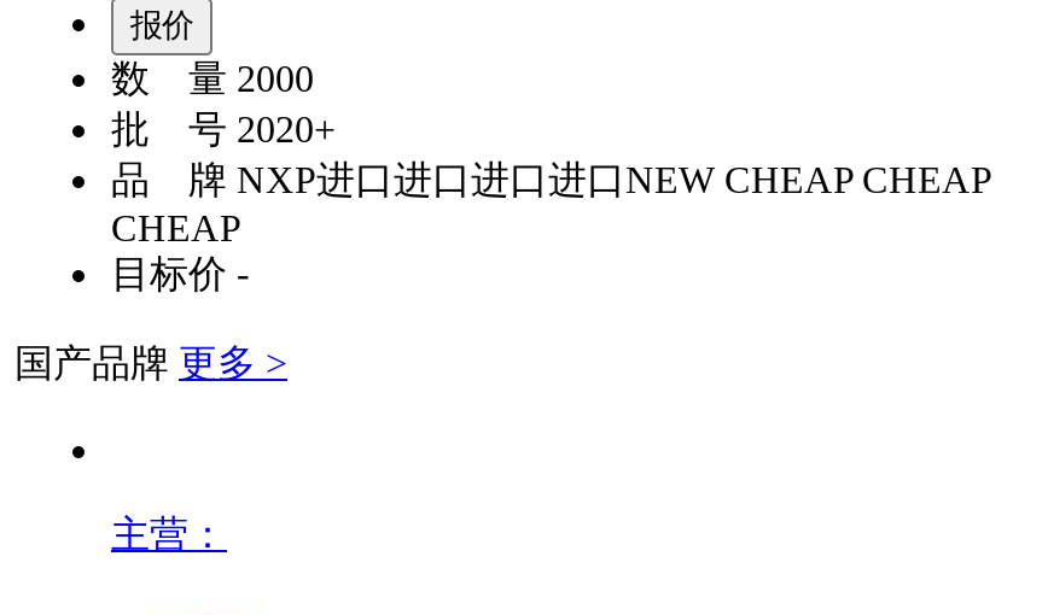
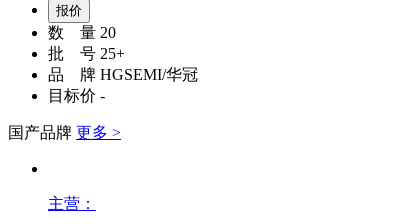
- 数 量 2000
- 批 号 2020+
- 品 牌 NXP进口进口进口进口NEW CHEAP CHEAP
- CHEAP
+ 数 量 20
+ 批 号 25+
+ 品 牌 HGSEMI/华冠
